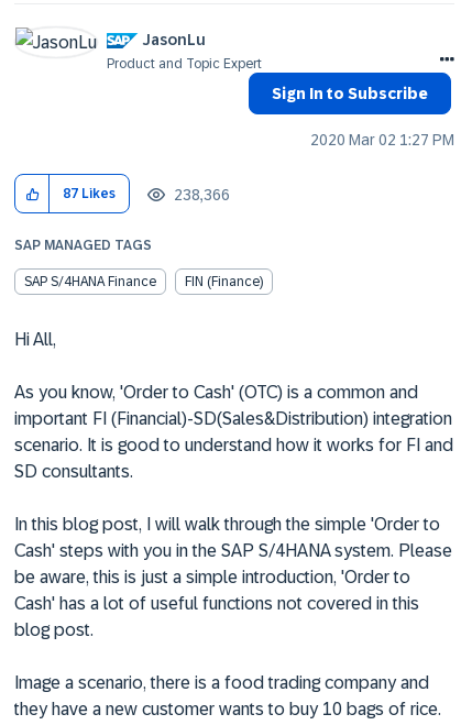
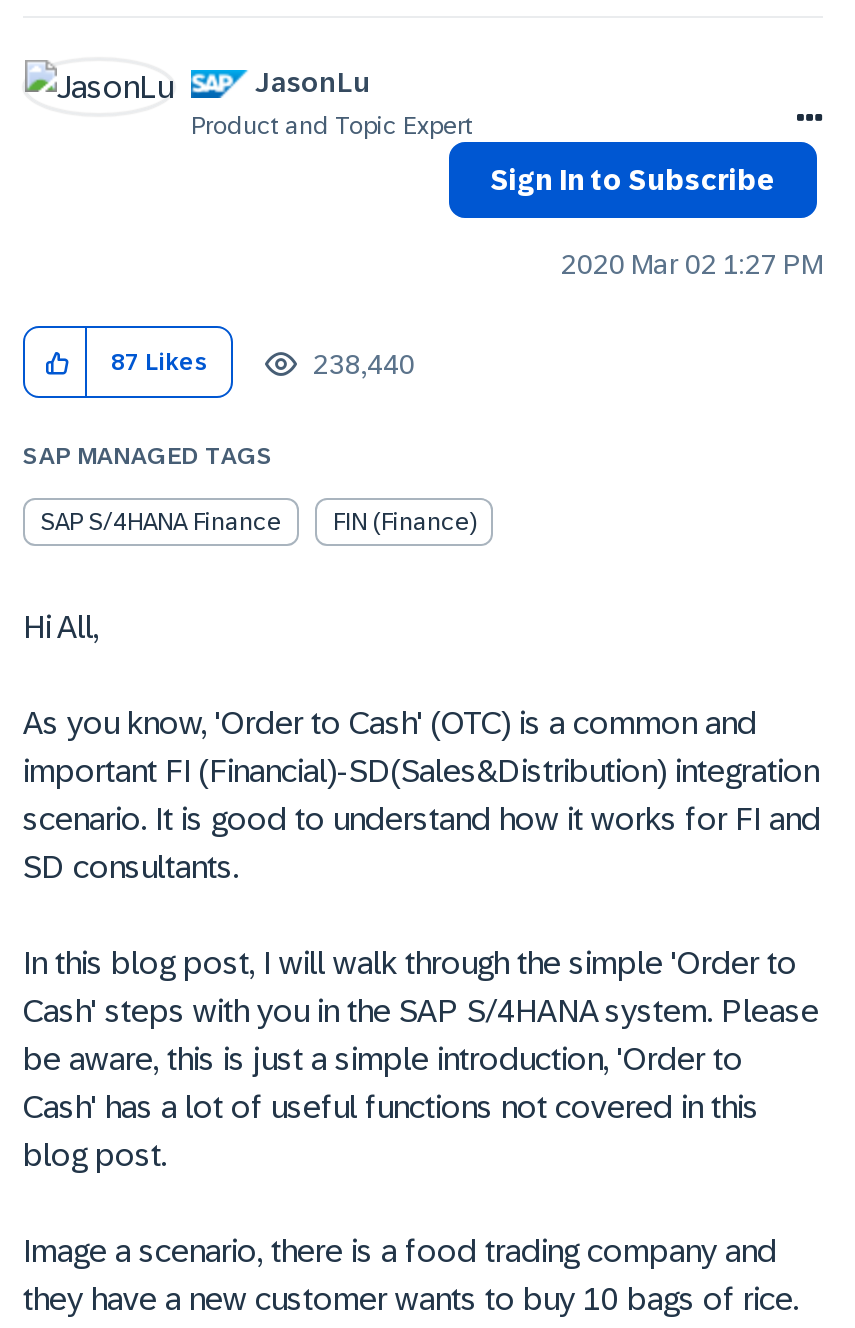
- 238,366
+ 238,440
